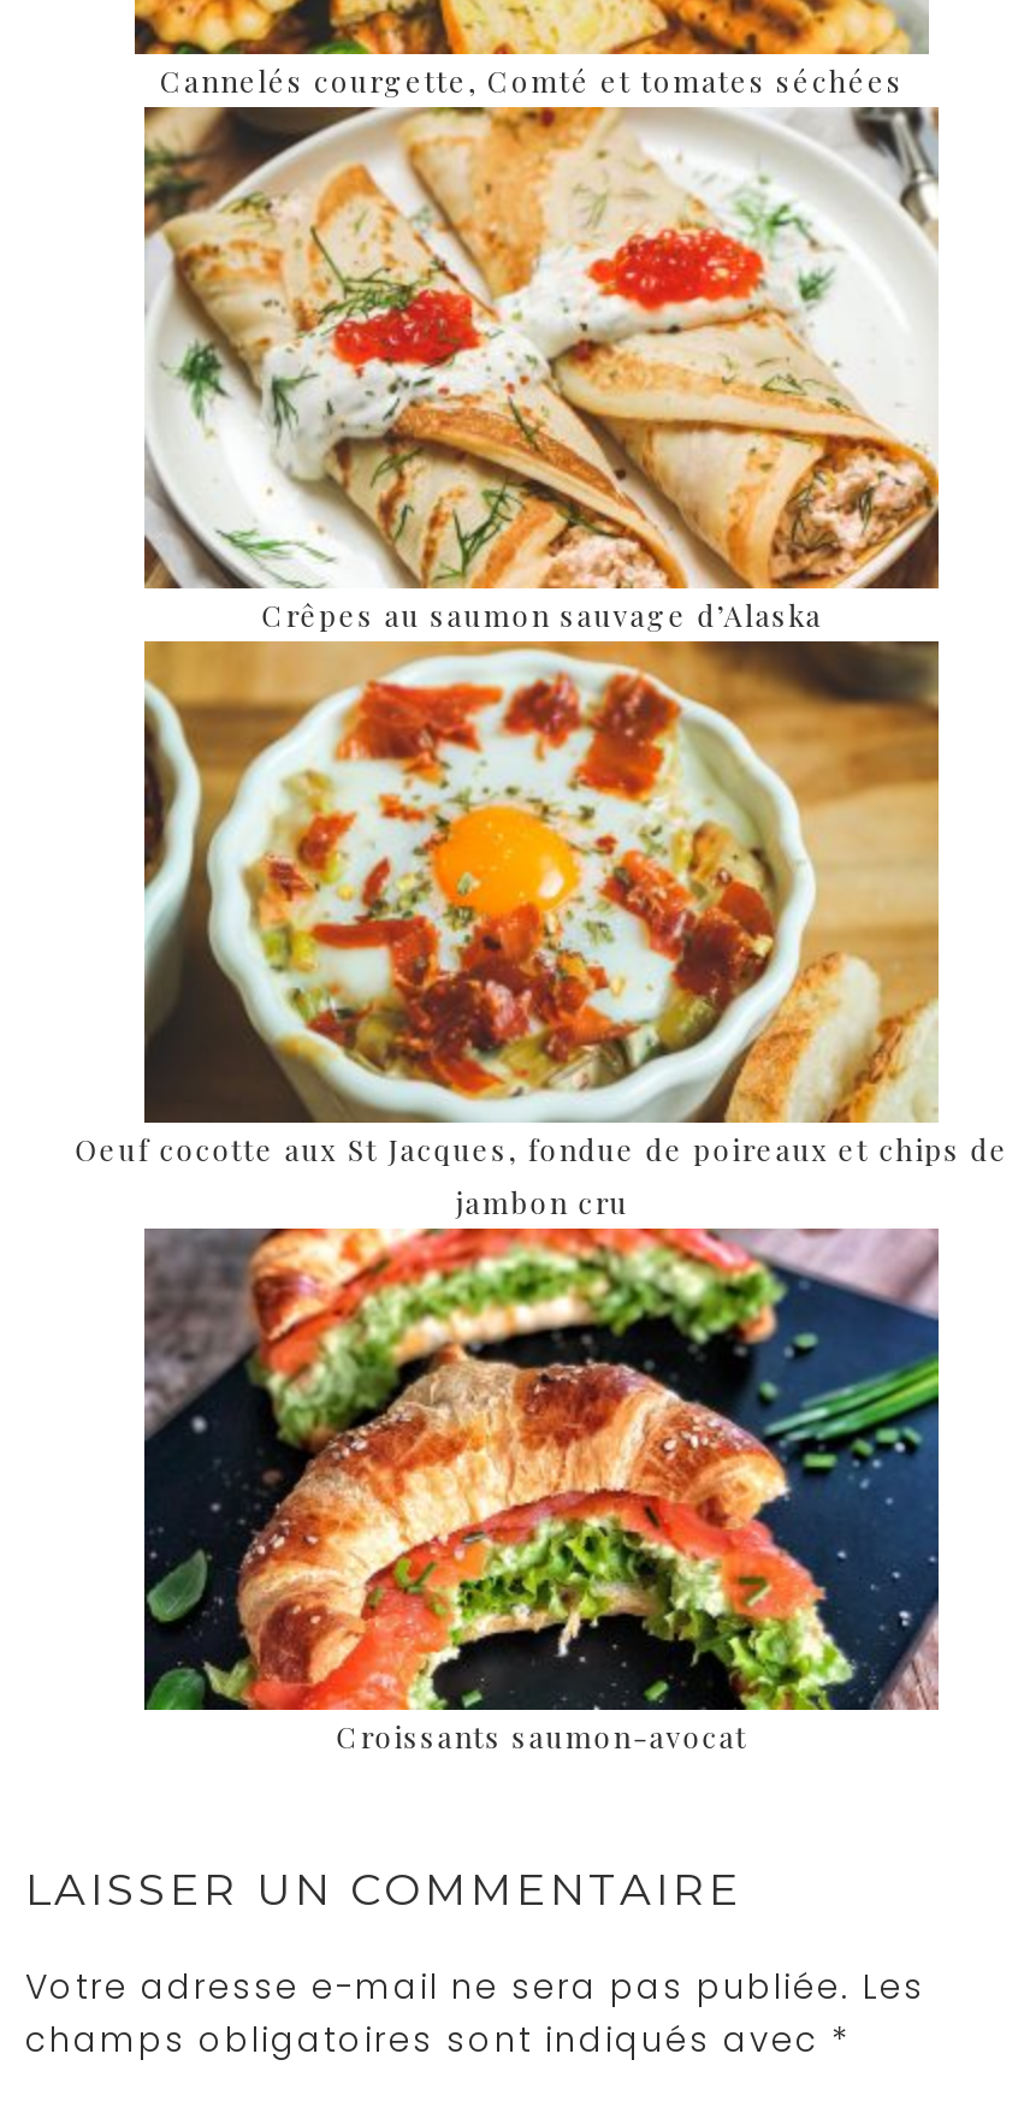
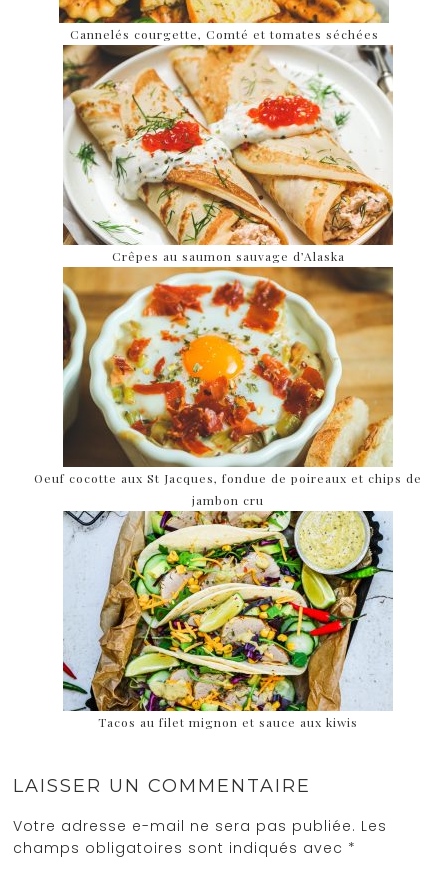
- [image]
- Croissants saumon-avocat
+ [image]
+ Tacos au filet mignon et sauce aux kiwis
